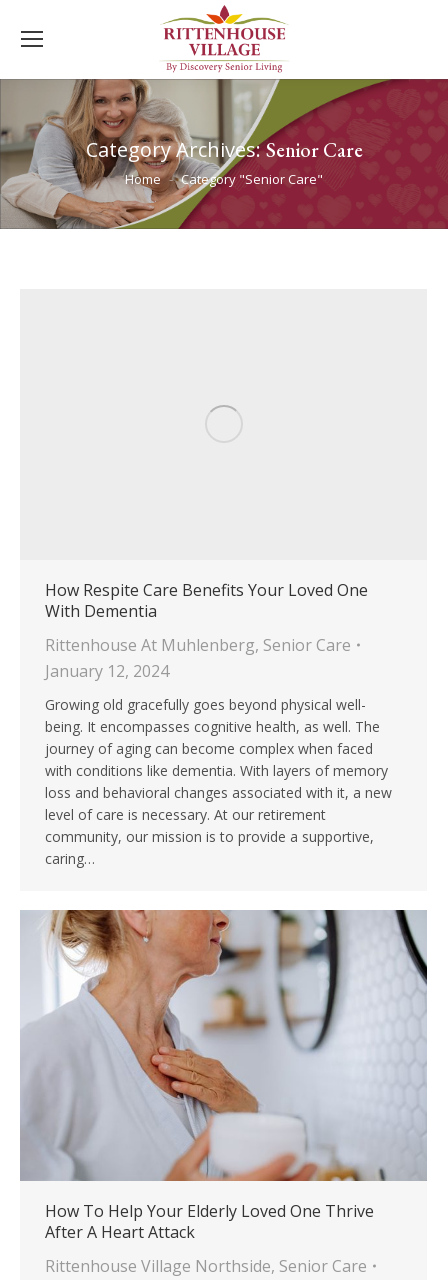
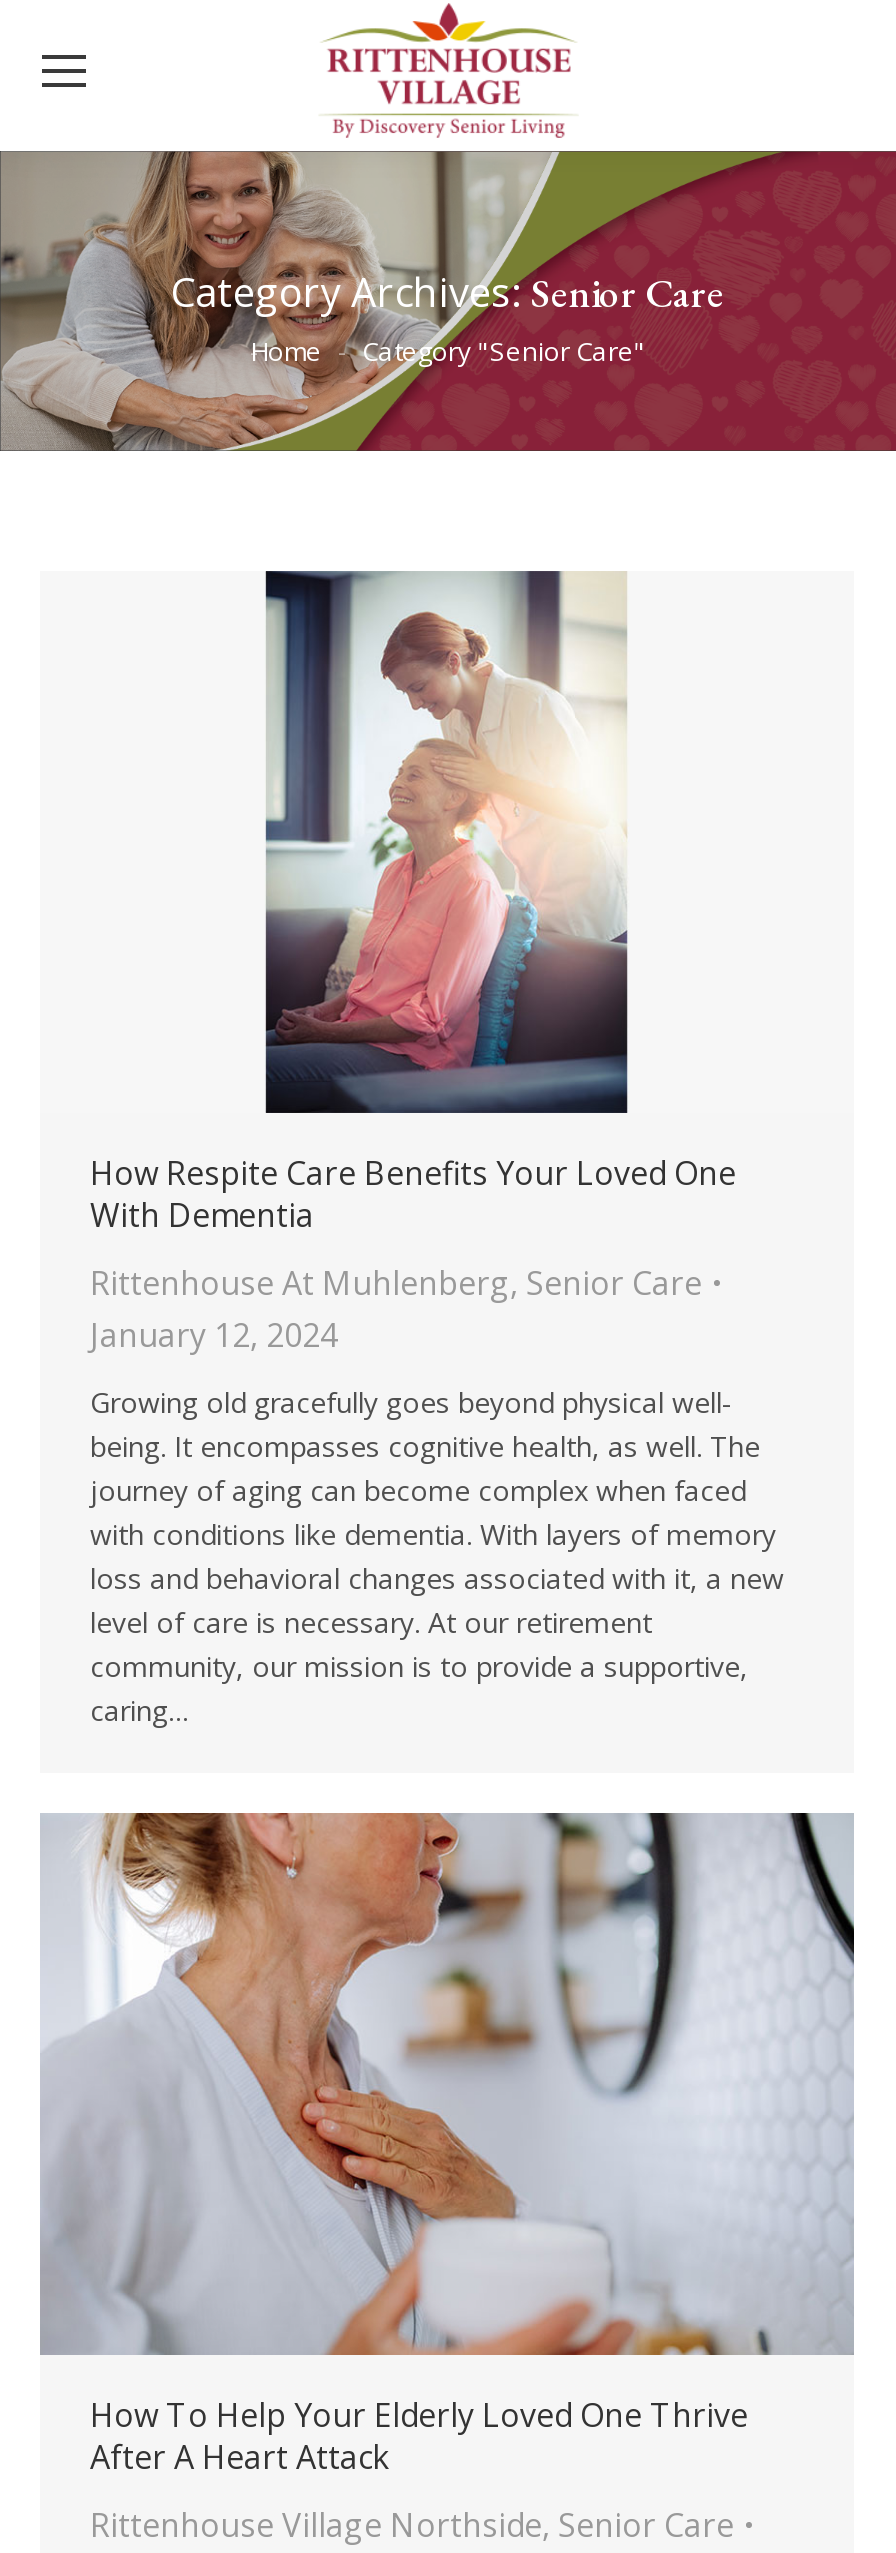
+ [image]
